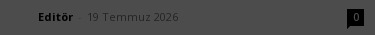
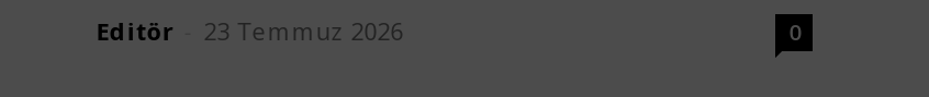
- Editör - 19 Temmuz 2026
+ Editör - 23 Temmuz 2026
